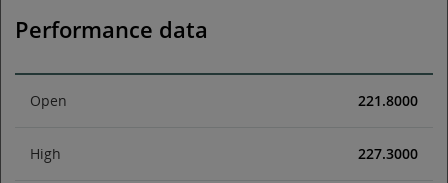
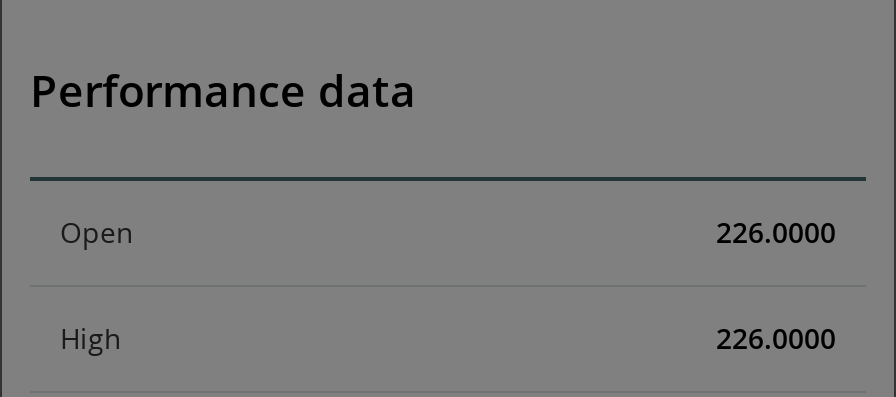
- 221.8000
+ 226.0000

- 227.3000
+ 226.0000
